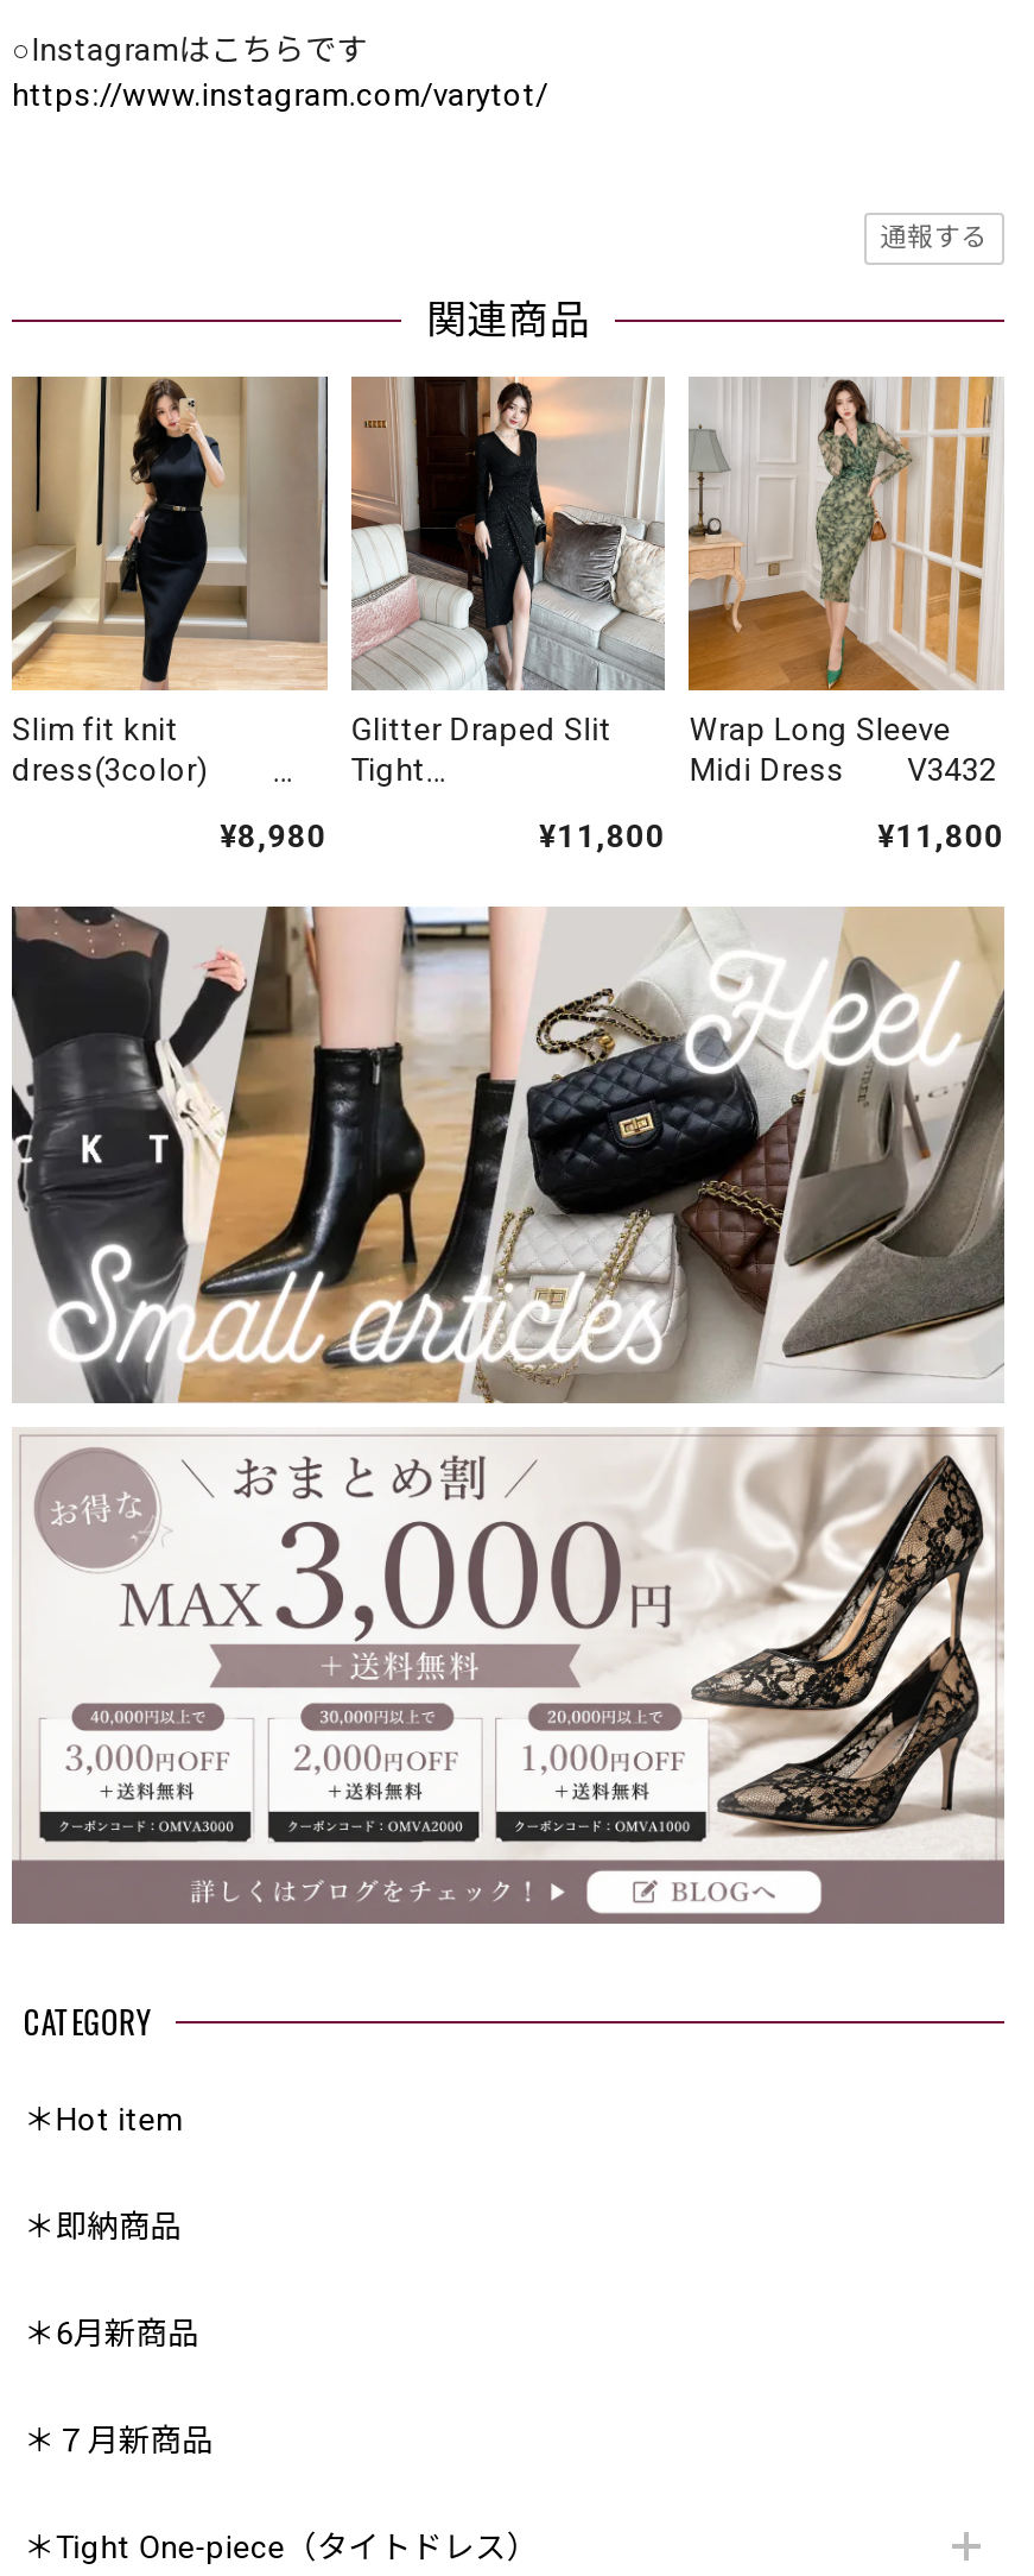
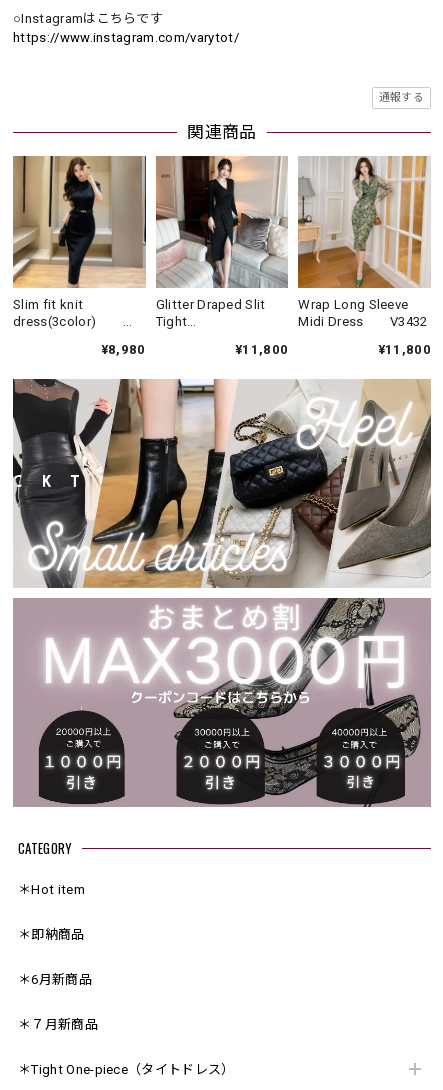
- [image]
+ [image]
